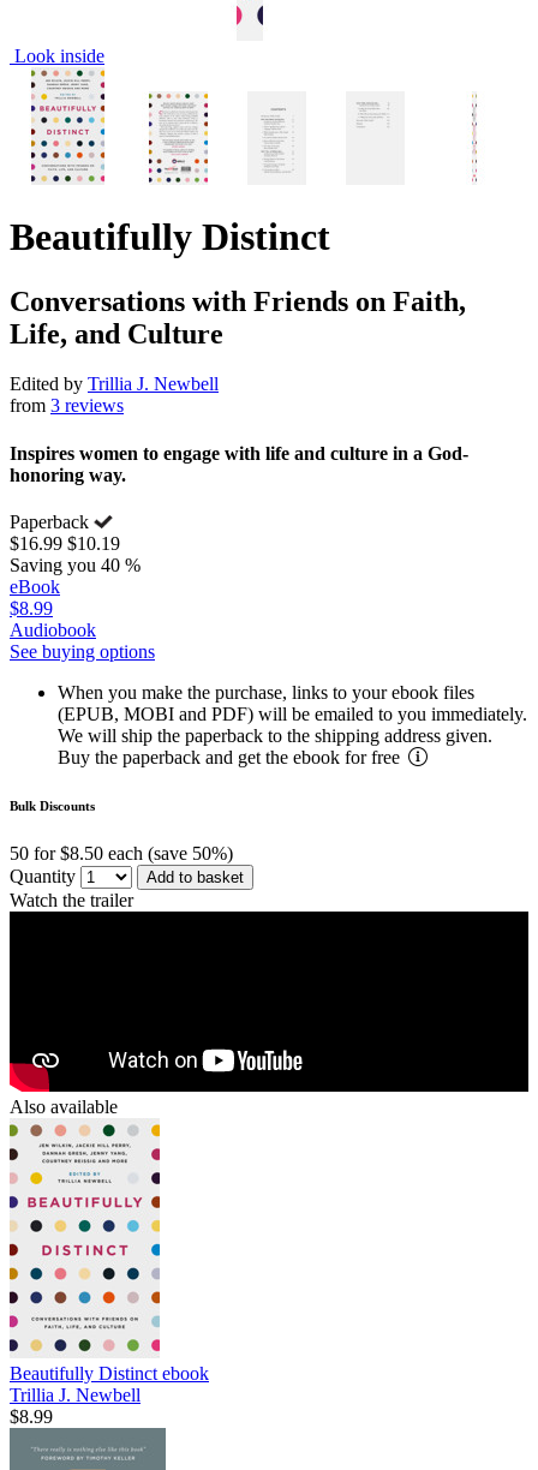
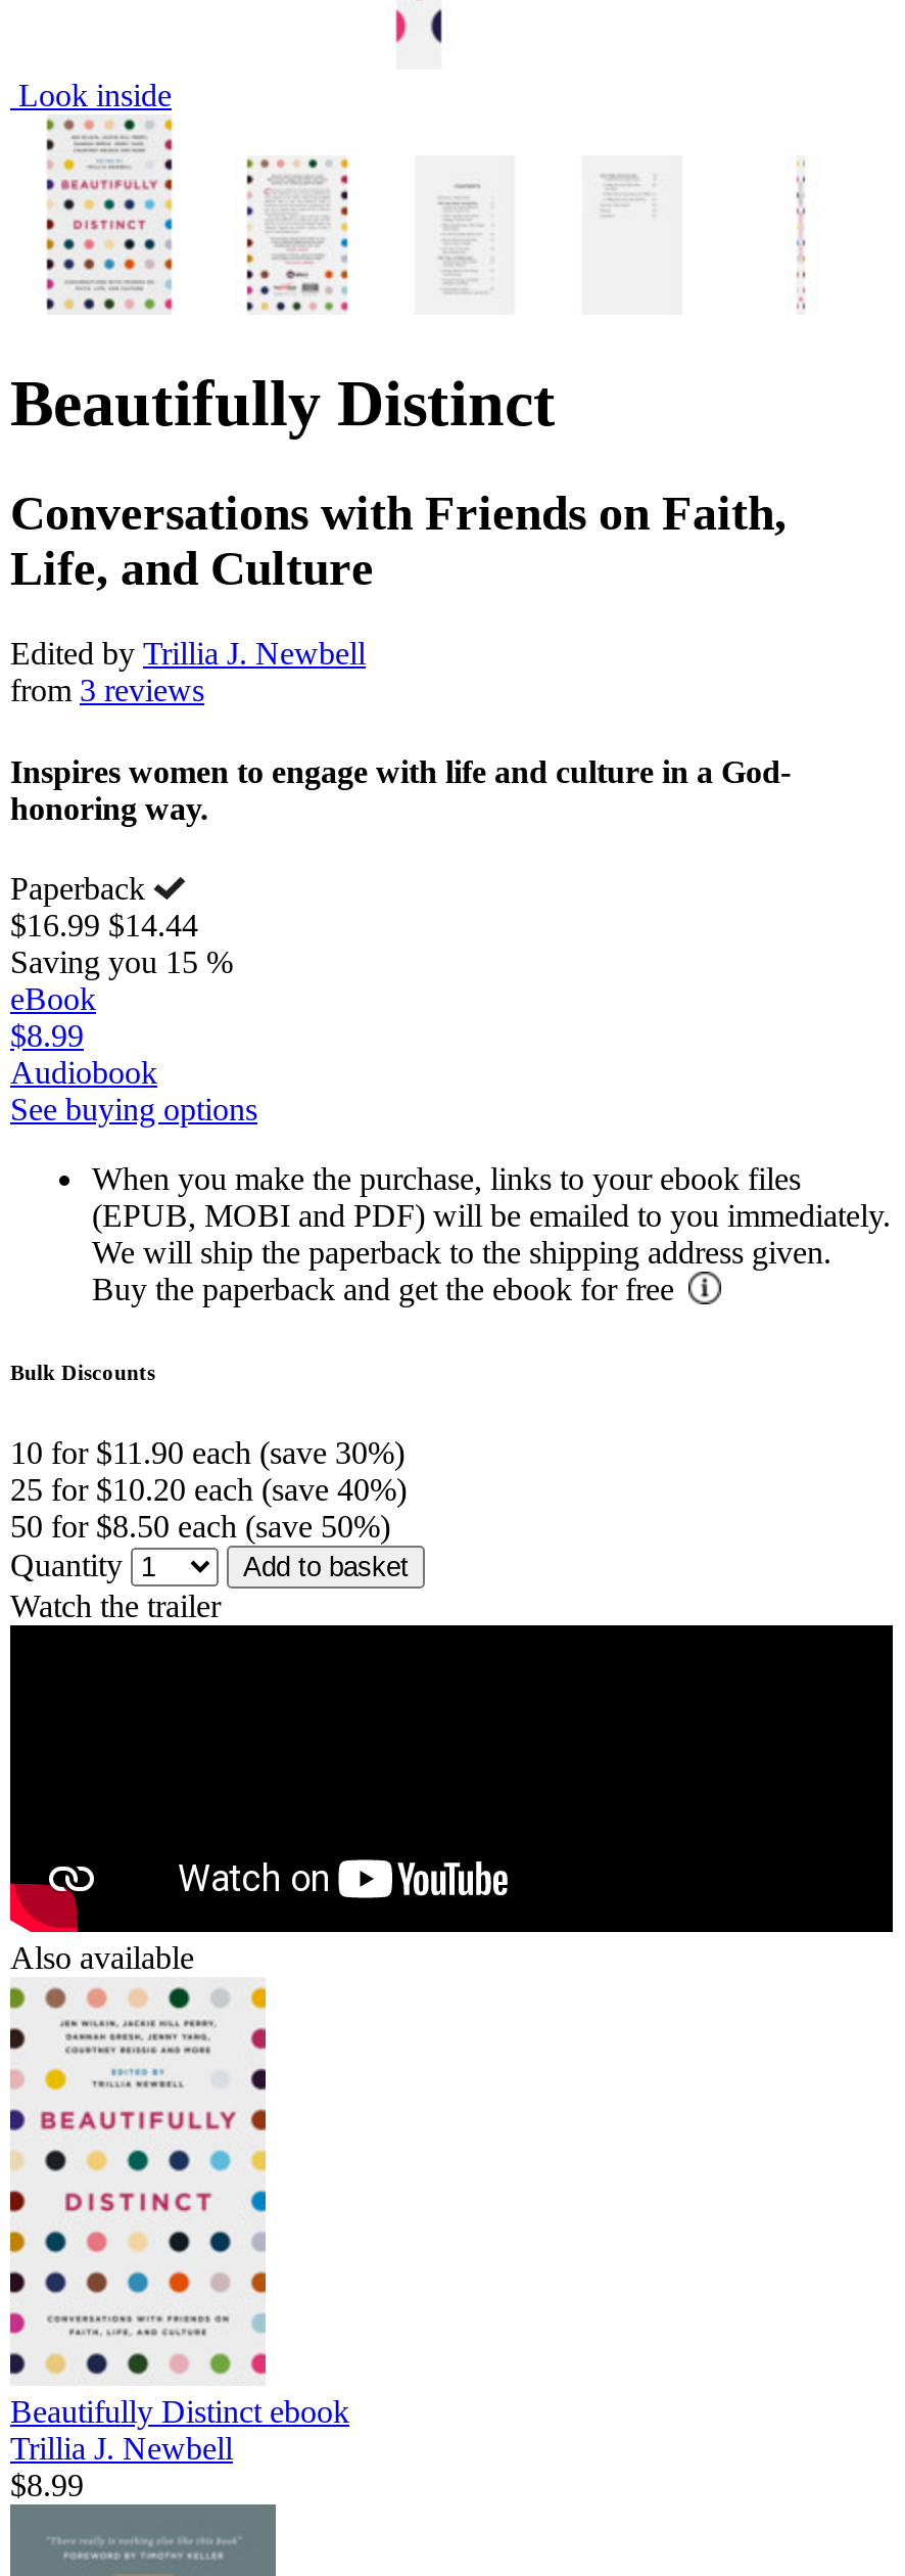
- $16.99 $10.19
+ $16.99 $14.44

- Saving you 40 %
+ Saving you 15 %

+ 10 for $11.90 each (save 30%)
+ 25 for $10.20 each (save 40%)
